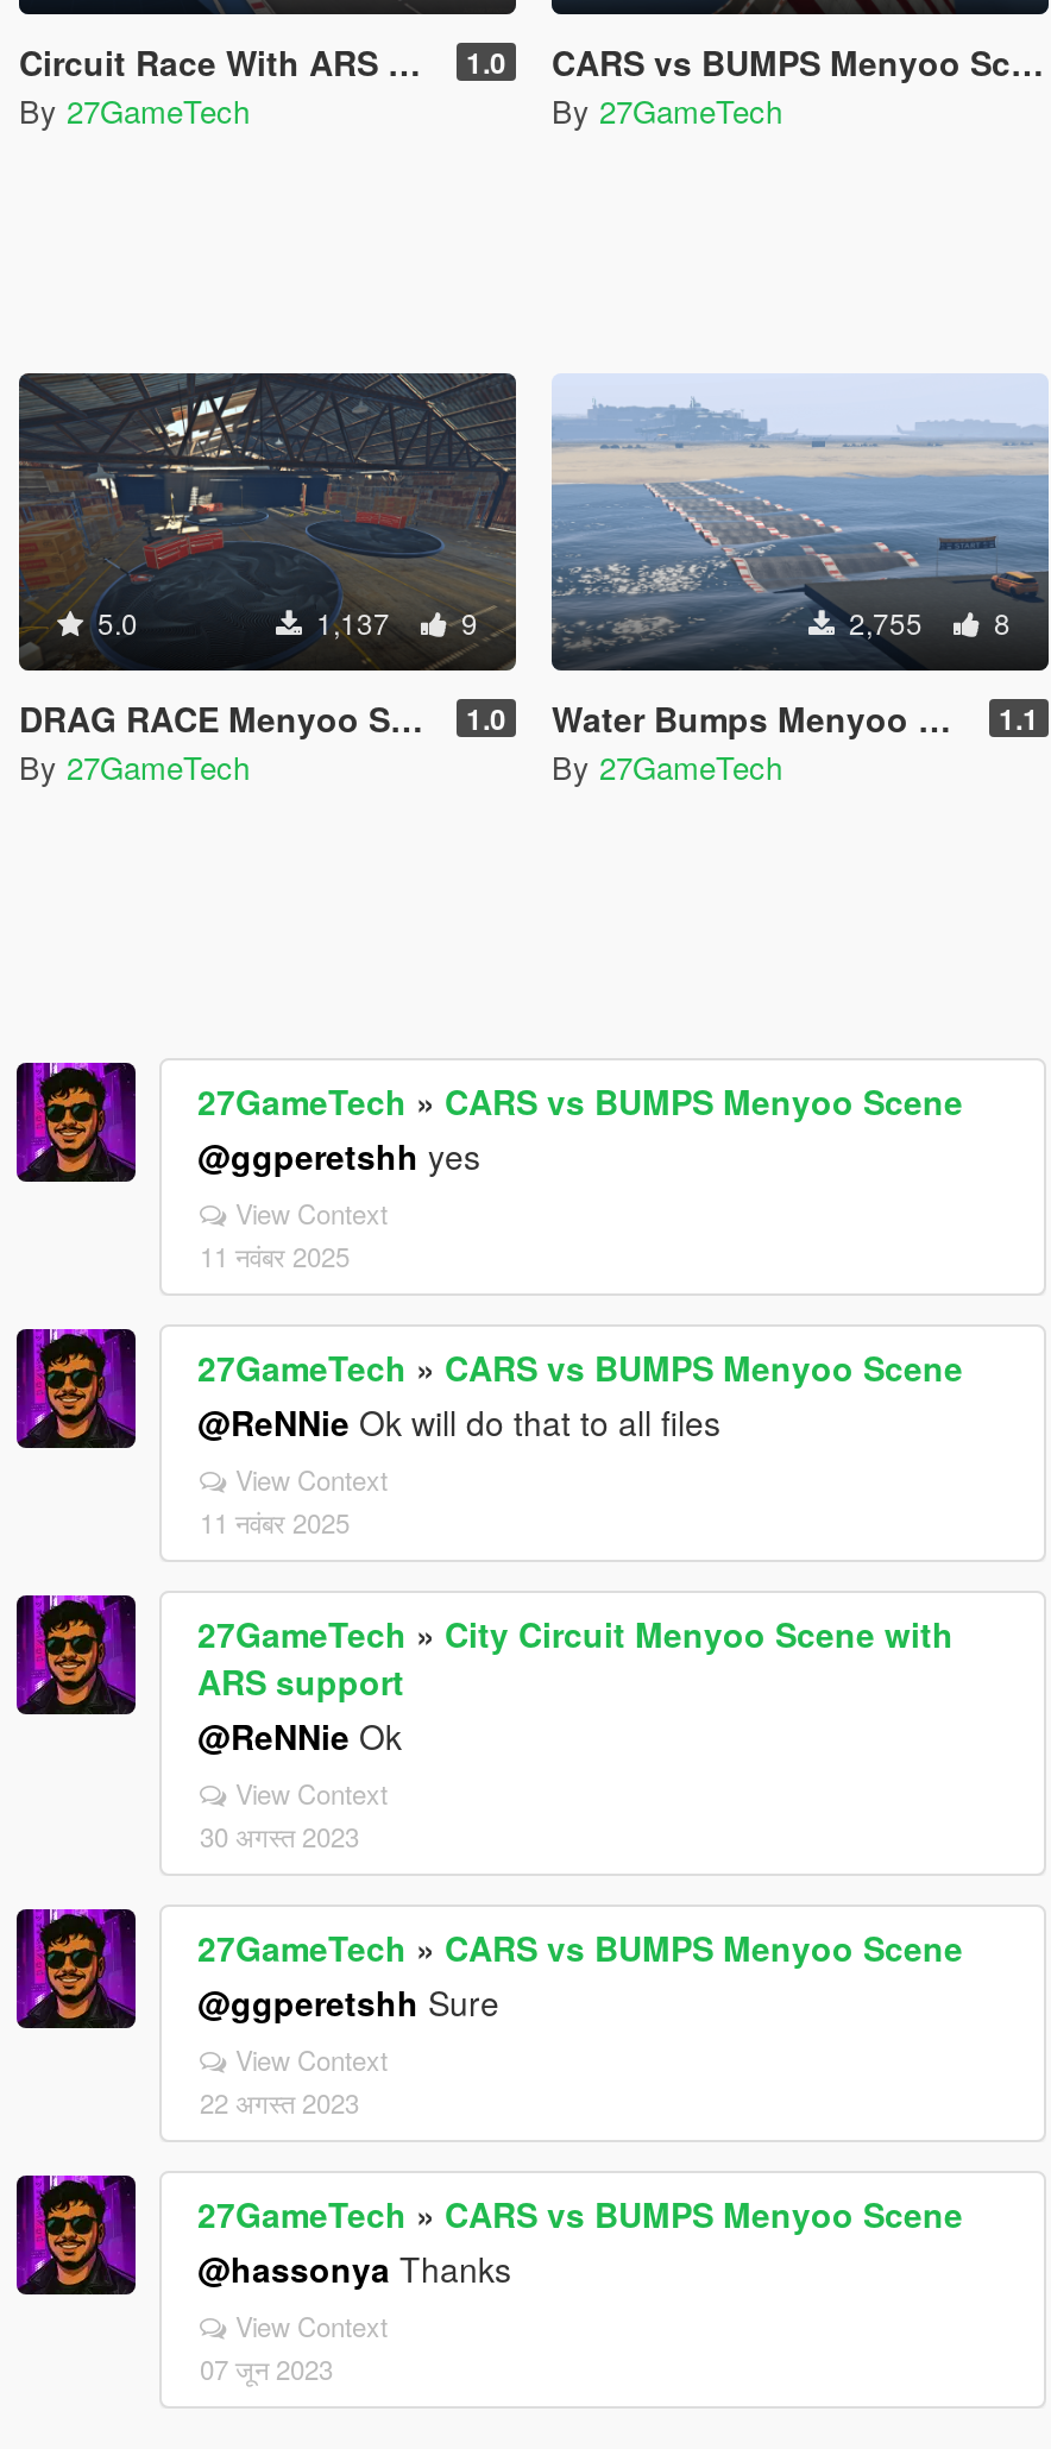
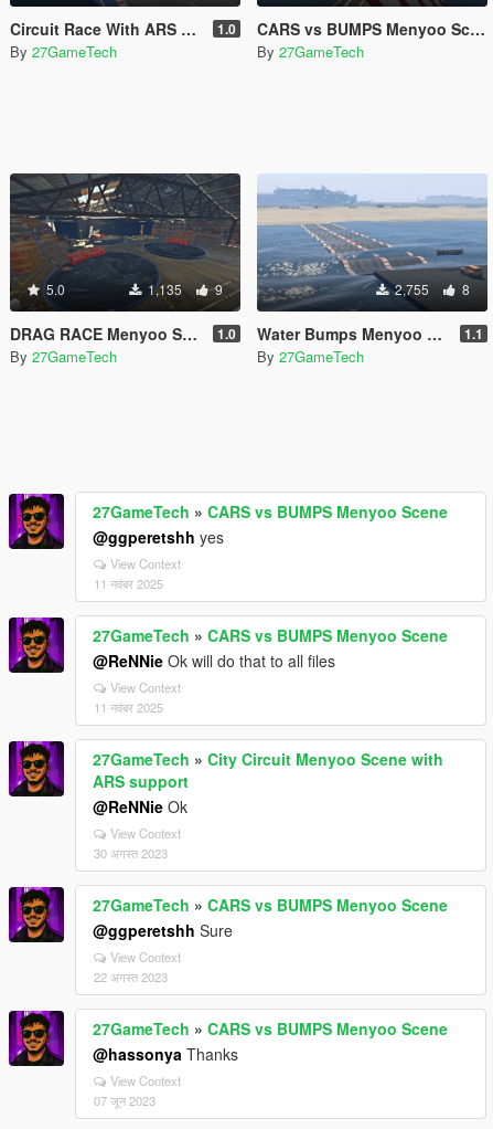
- 1,137 9
+ 1,135 9
